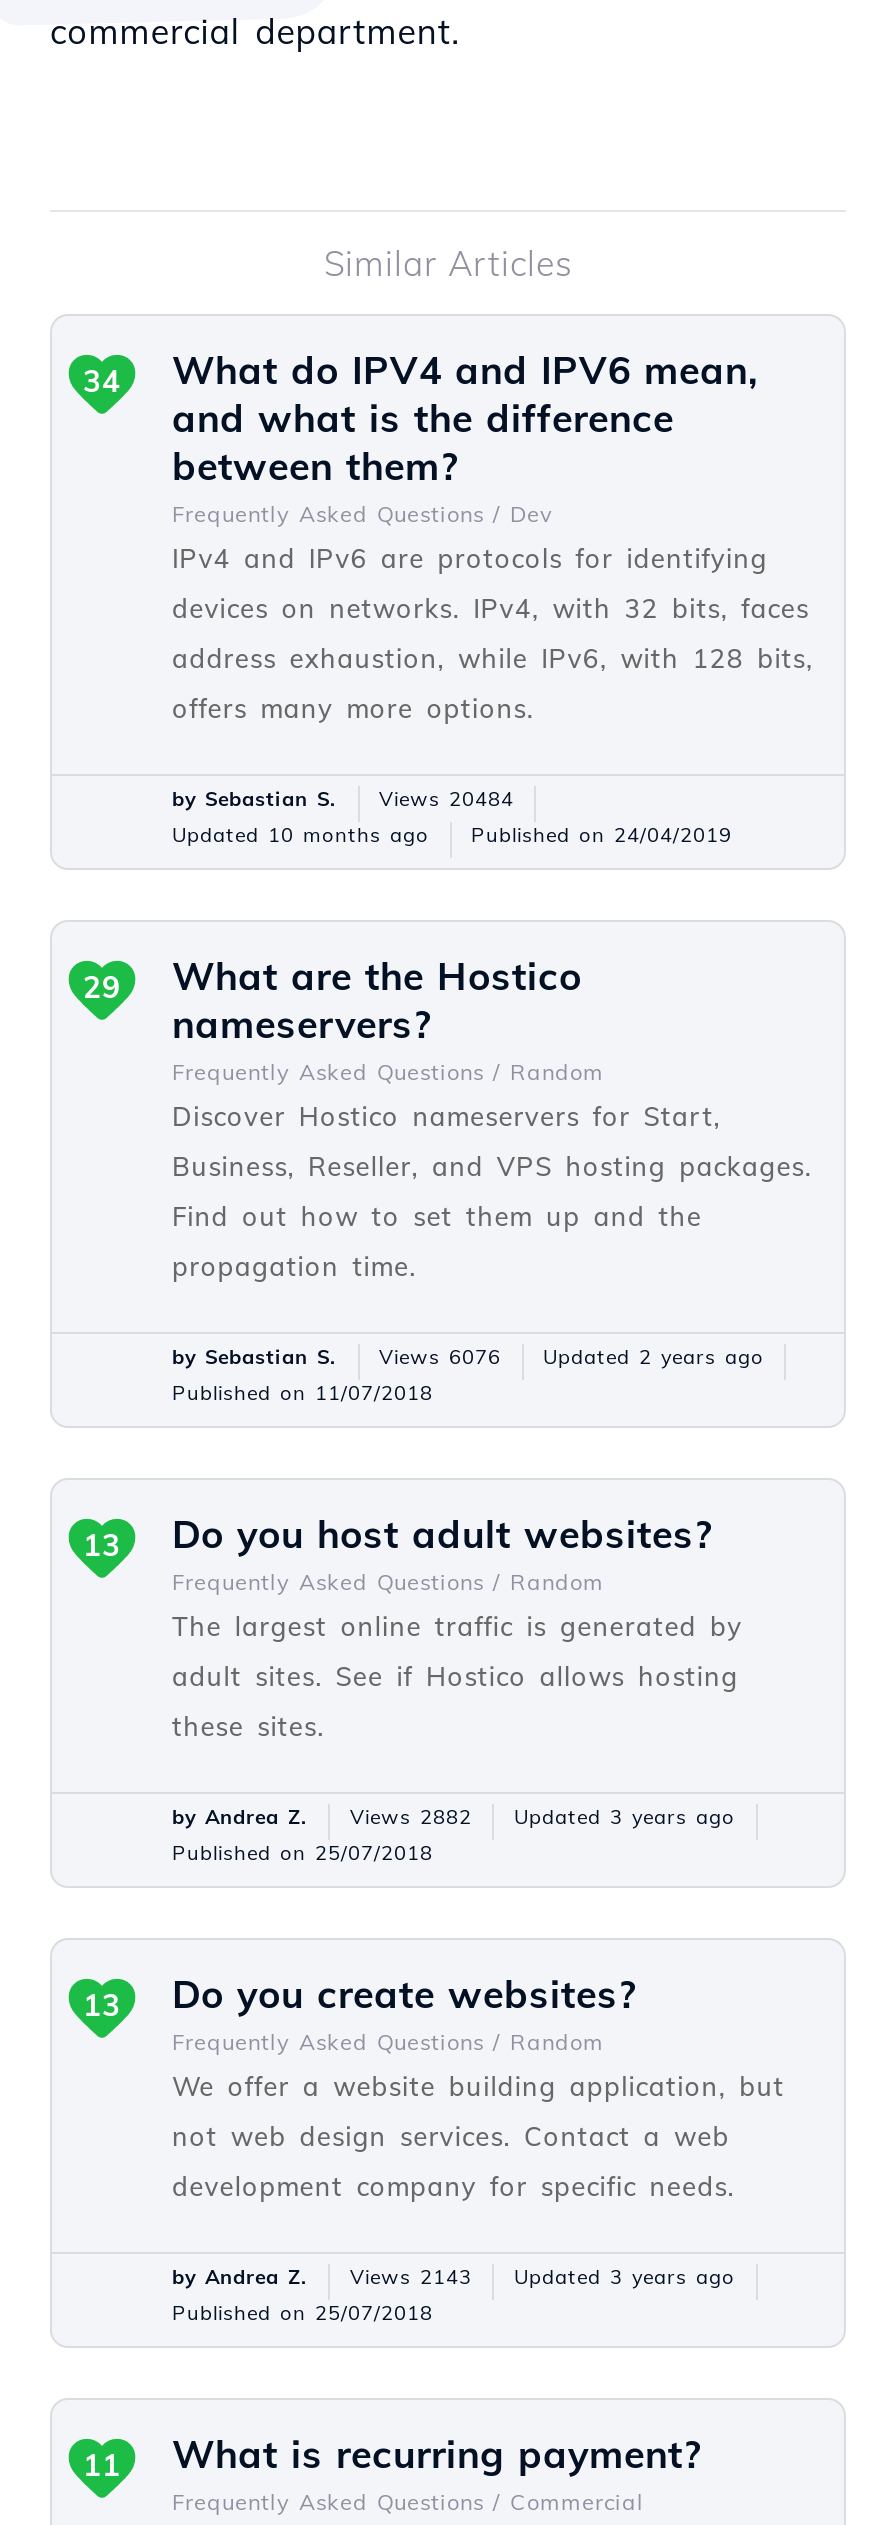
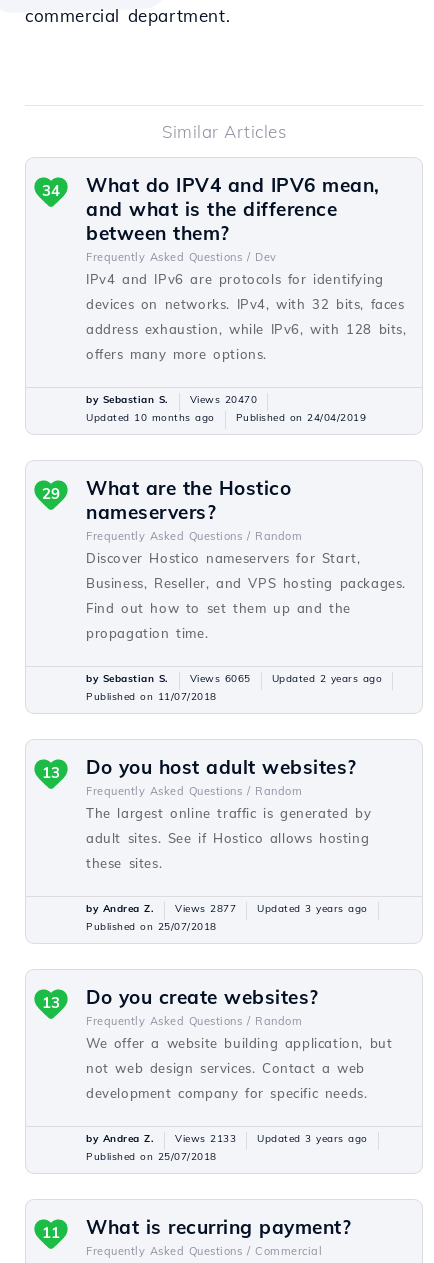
- by Sebastian S. Views 20484
+ by Sebastian S. Views 20470

- by Sebastian S. Views 6076 Updated 2 years ago
+ by Sebastian S. Views 6065 Updated 2 years ago

- by Andrea Z. Views 2882 Updated 3 years ago
+ by Andrea Z. Views 2877 Updated 3 years ago

- by Andrea Z. Views 2143 Updated 3 years ago
+ by Andrea Z. Views 2133 Updated 3 years ago
